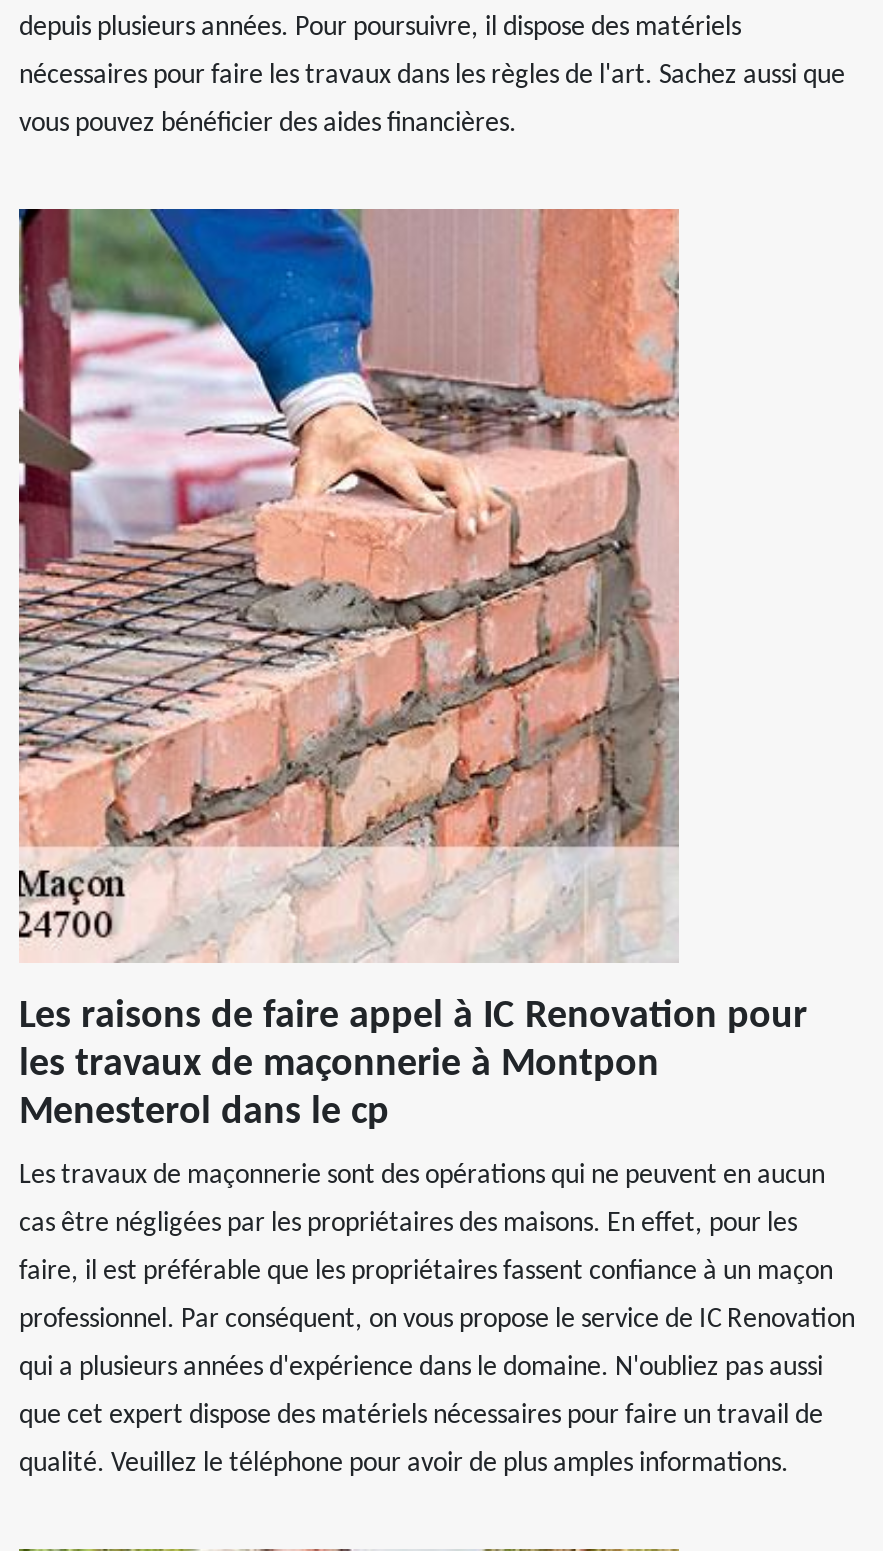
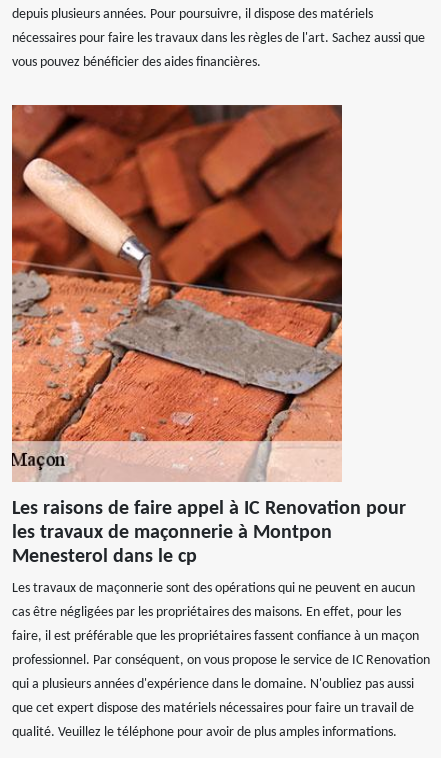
- [image]
+ [image]
